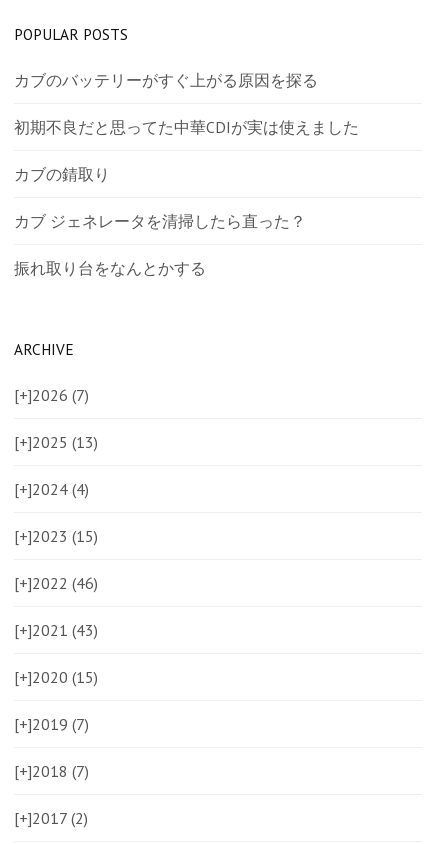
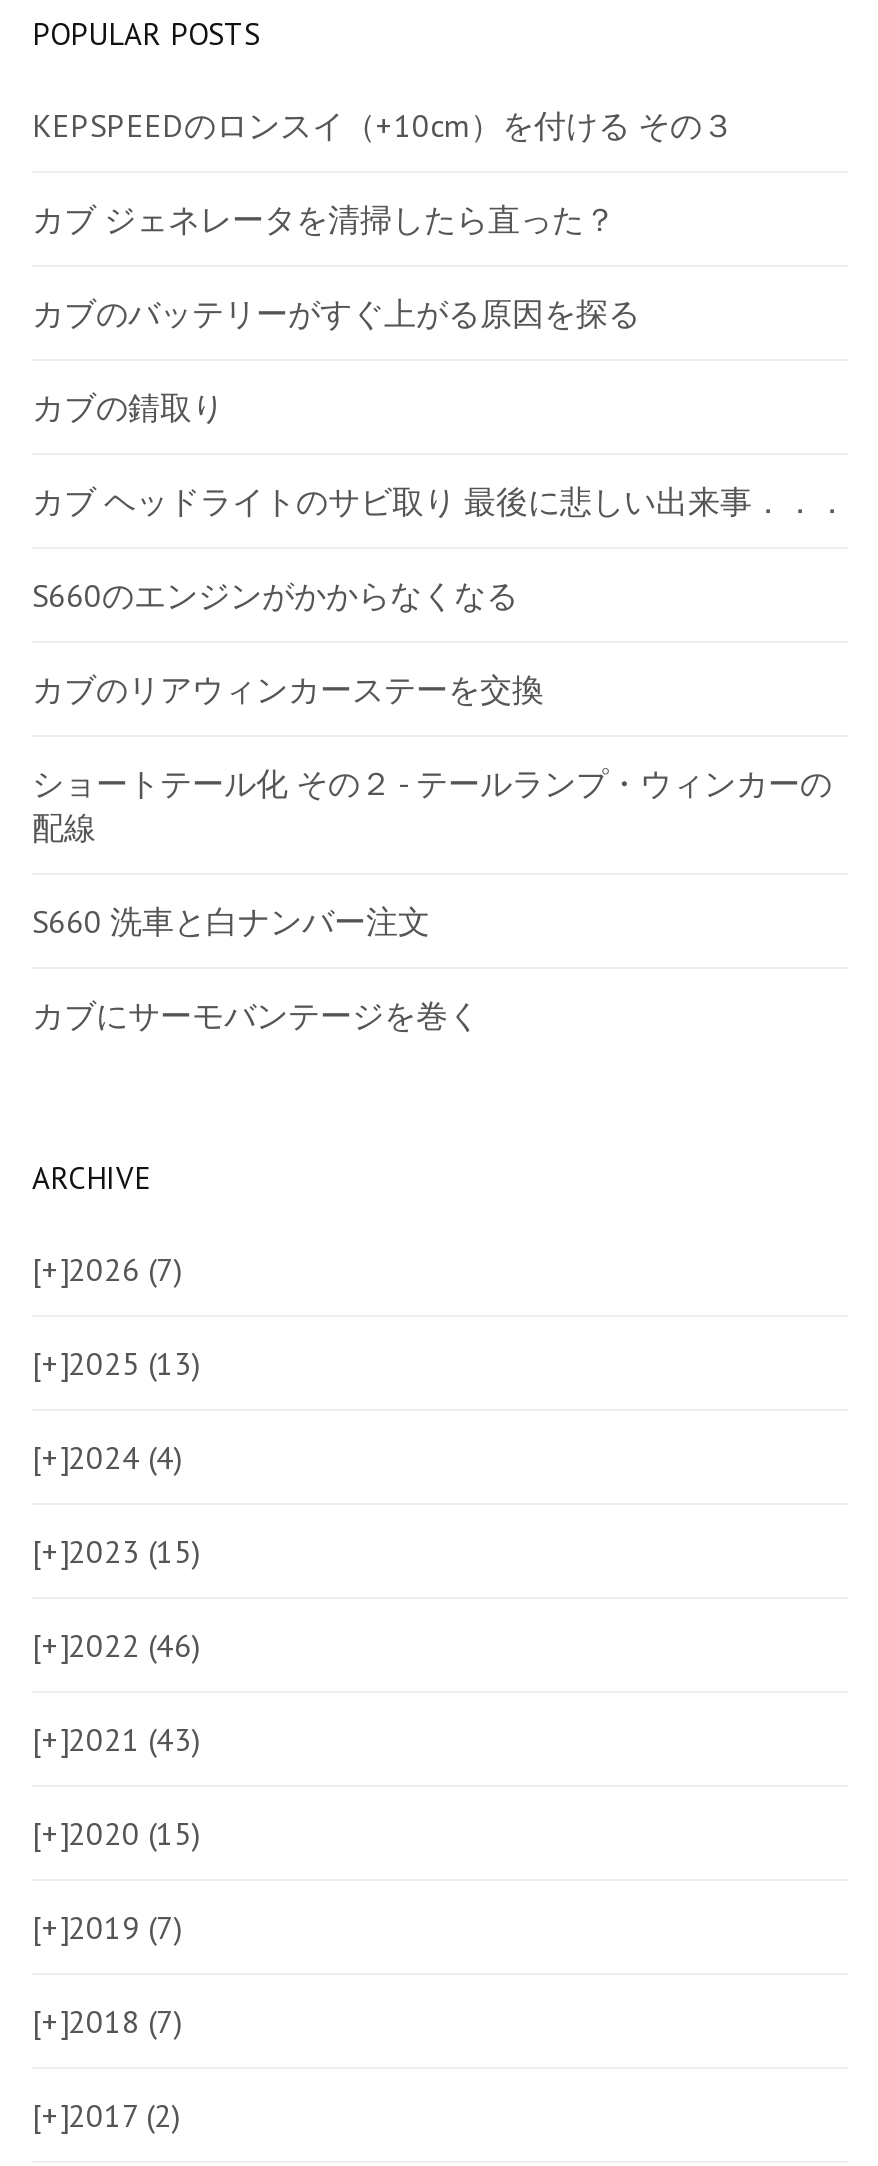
+ KEPSPEEDのロンスイ（+10cm）を付ける その３

- 初期不良だと思ってた中華CDIが実は使えました

moved up: カブ ジェネレータを清掃したら直った？

- 振れ取り台をなんとかする
+ カブ ヘッドライトのサビ取り 最後に悲しい出来事．．．
+ S660のエンジンがかからなくなる
+ カブのリアウィンカーステーを交換
+ ショートテール化 その２ - テールランプ・ウィンカーの
+ 配線
+ S660 洗車と白ナンバー注文
+ カブにサーモバンテージを巻く
